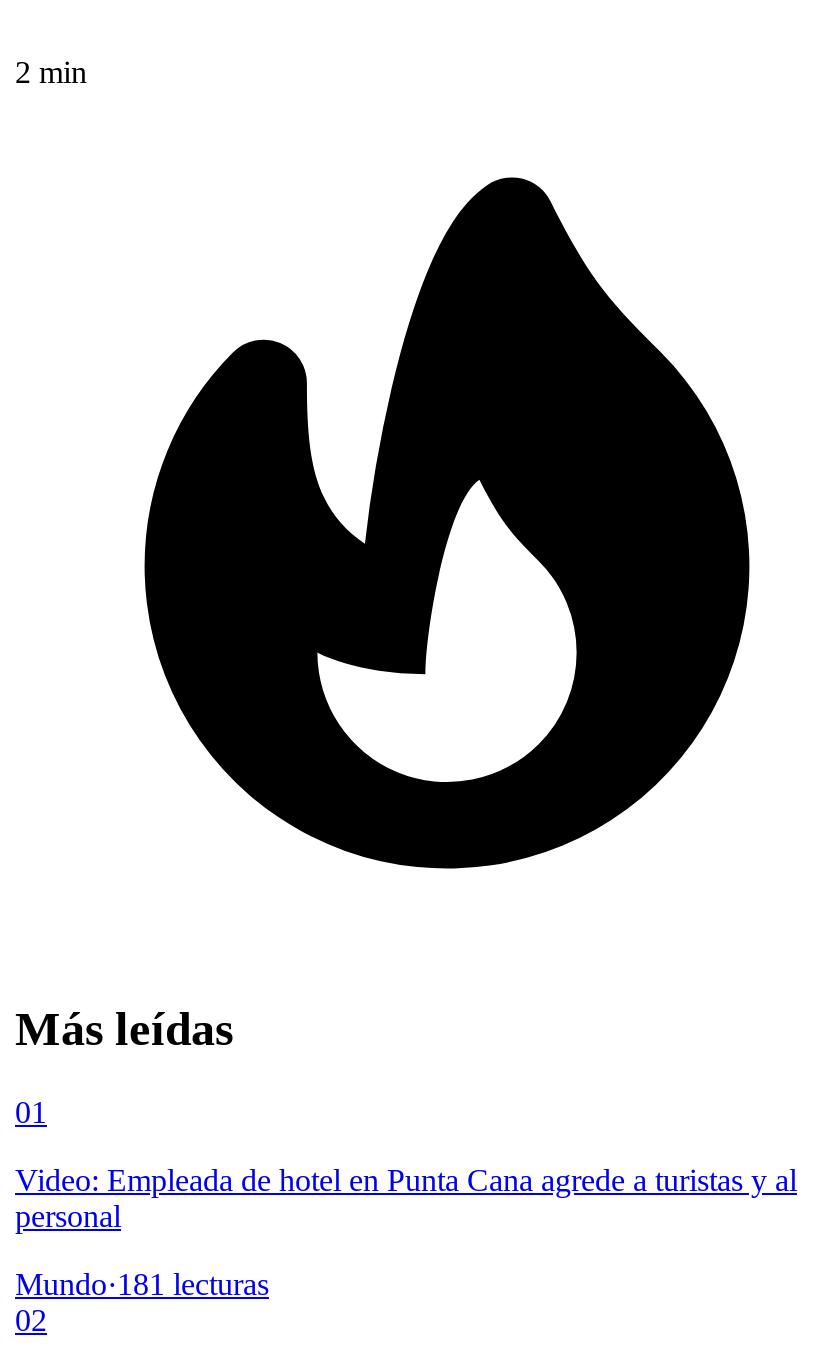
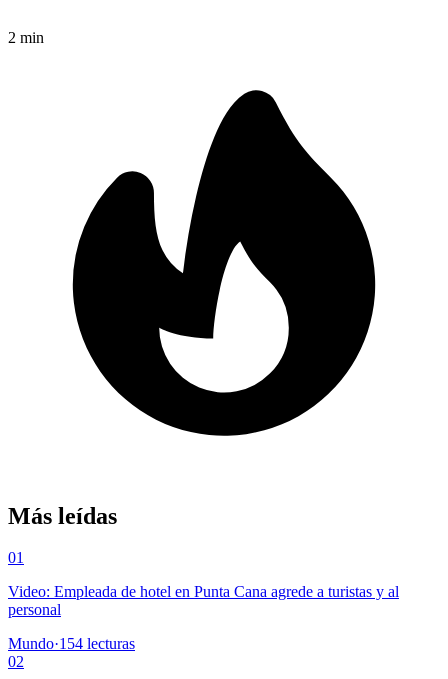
- Mundo · 181 lecturas
+ Mundo · 154 lecturas
